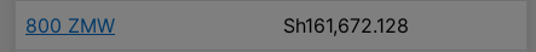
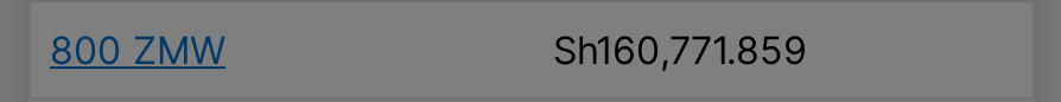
- Sh161,672.128
+ Sh160,771.859
